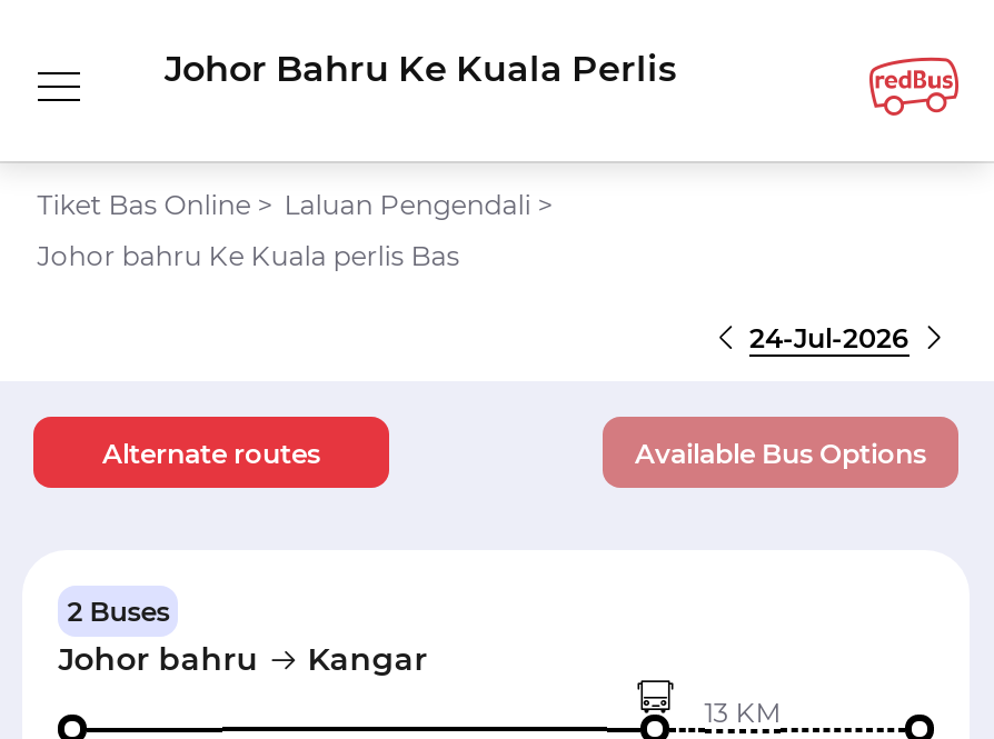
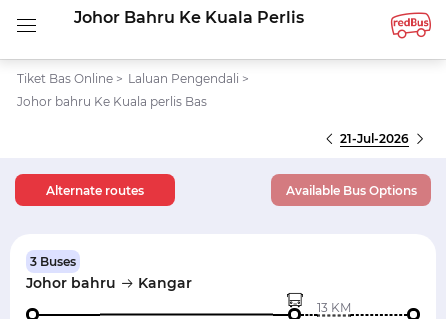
- 24-Jul-2026
+ 21-Jul-2026

- 2 Buses
+ 3 Buses
